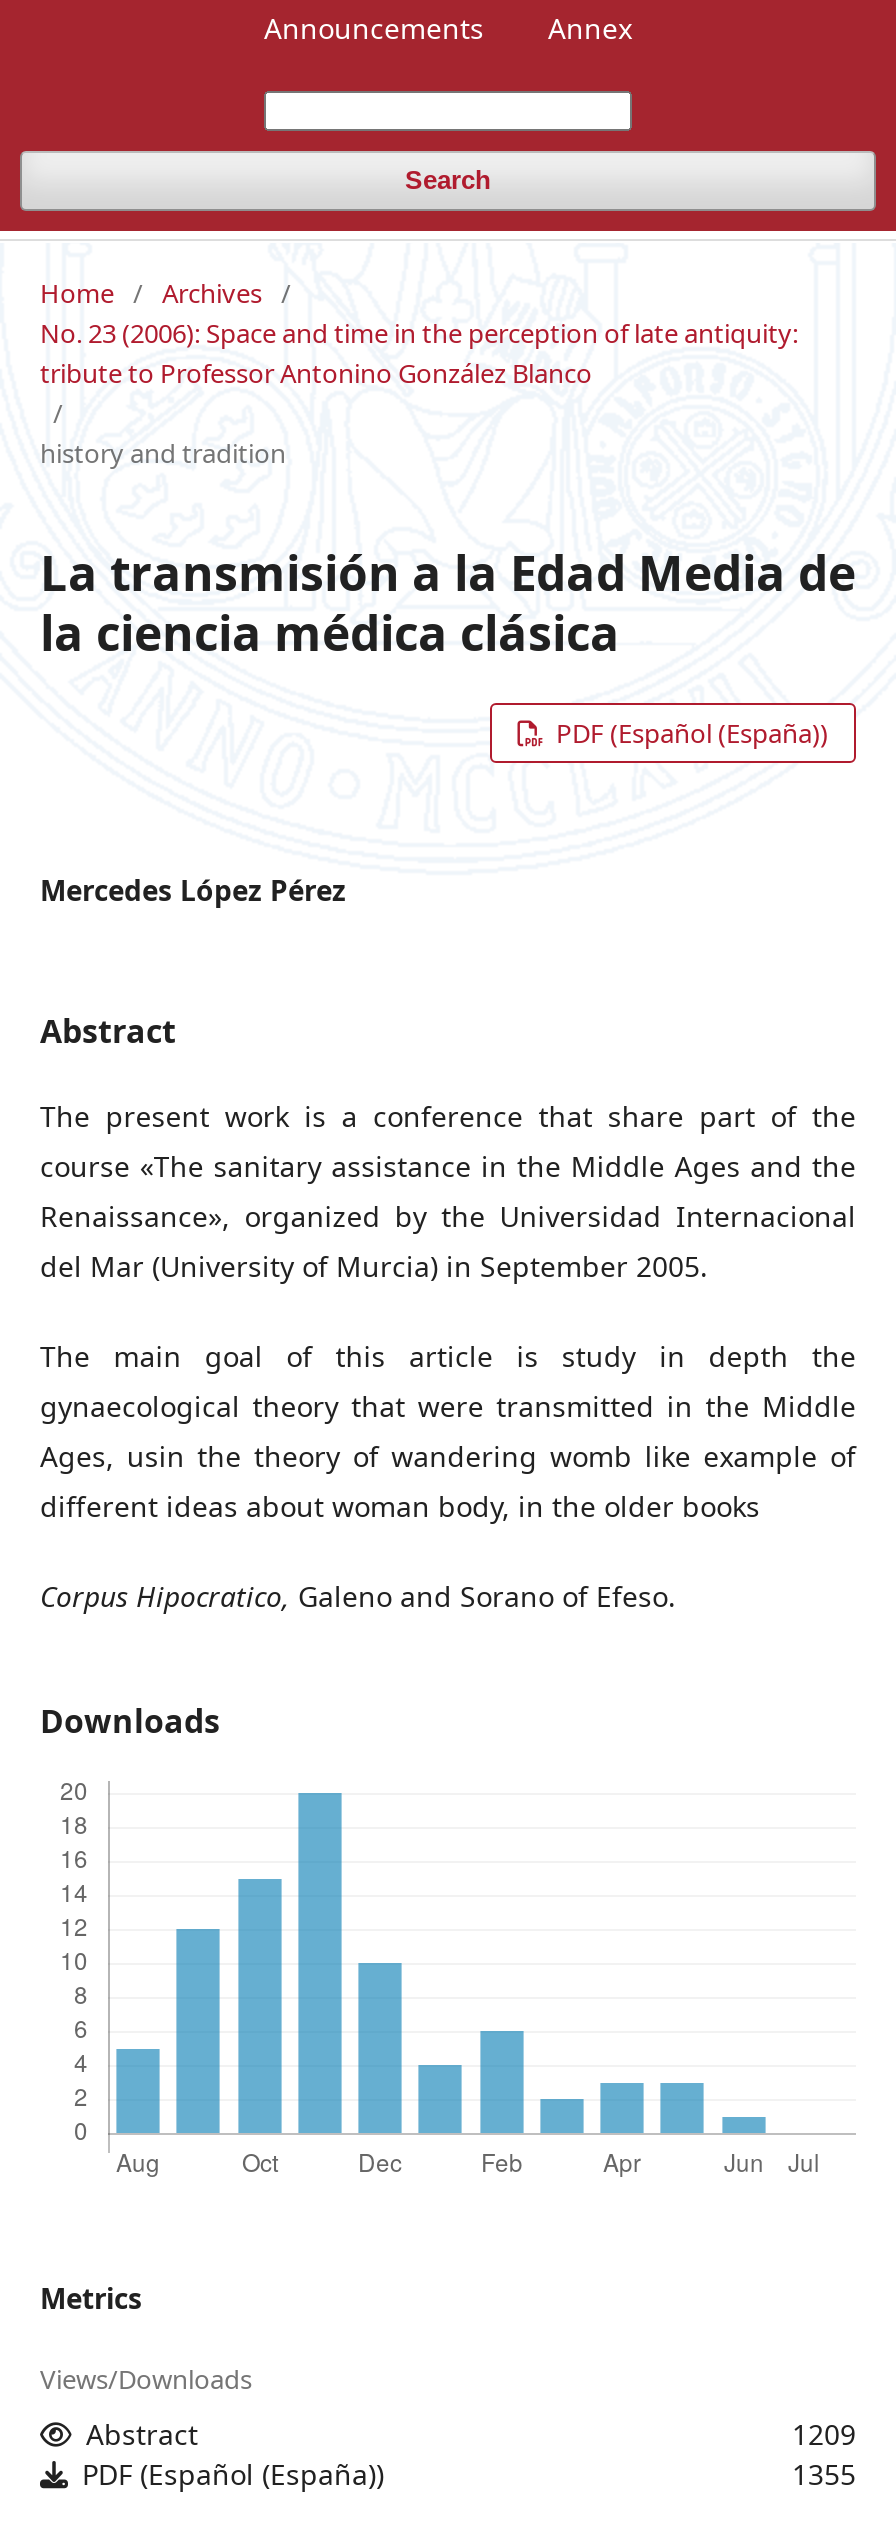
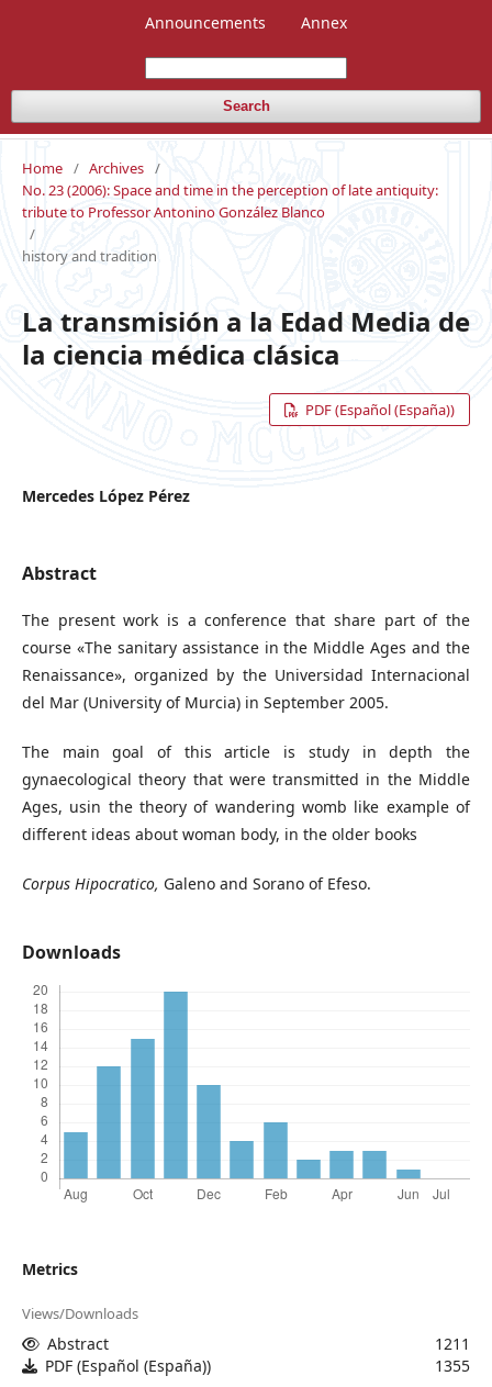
- 1209
+ 1211
